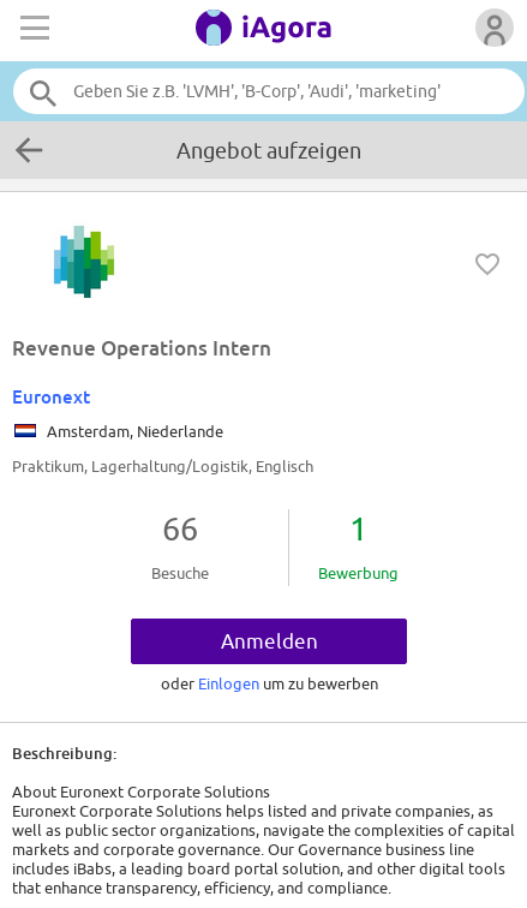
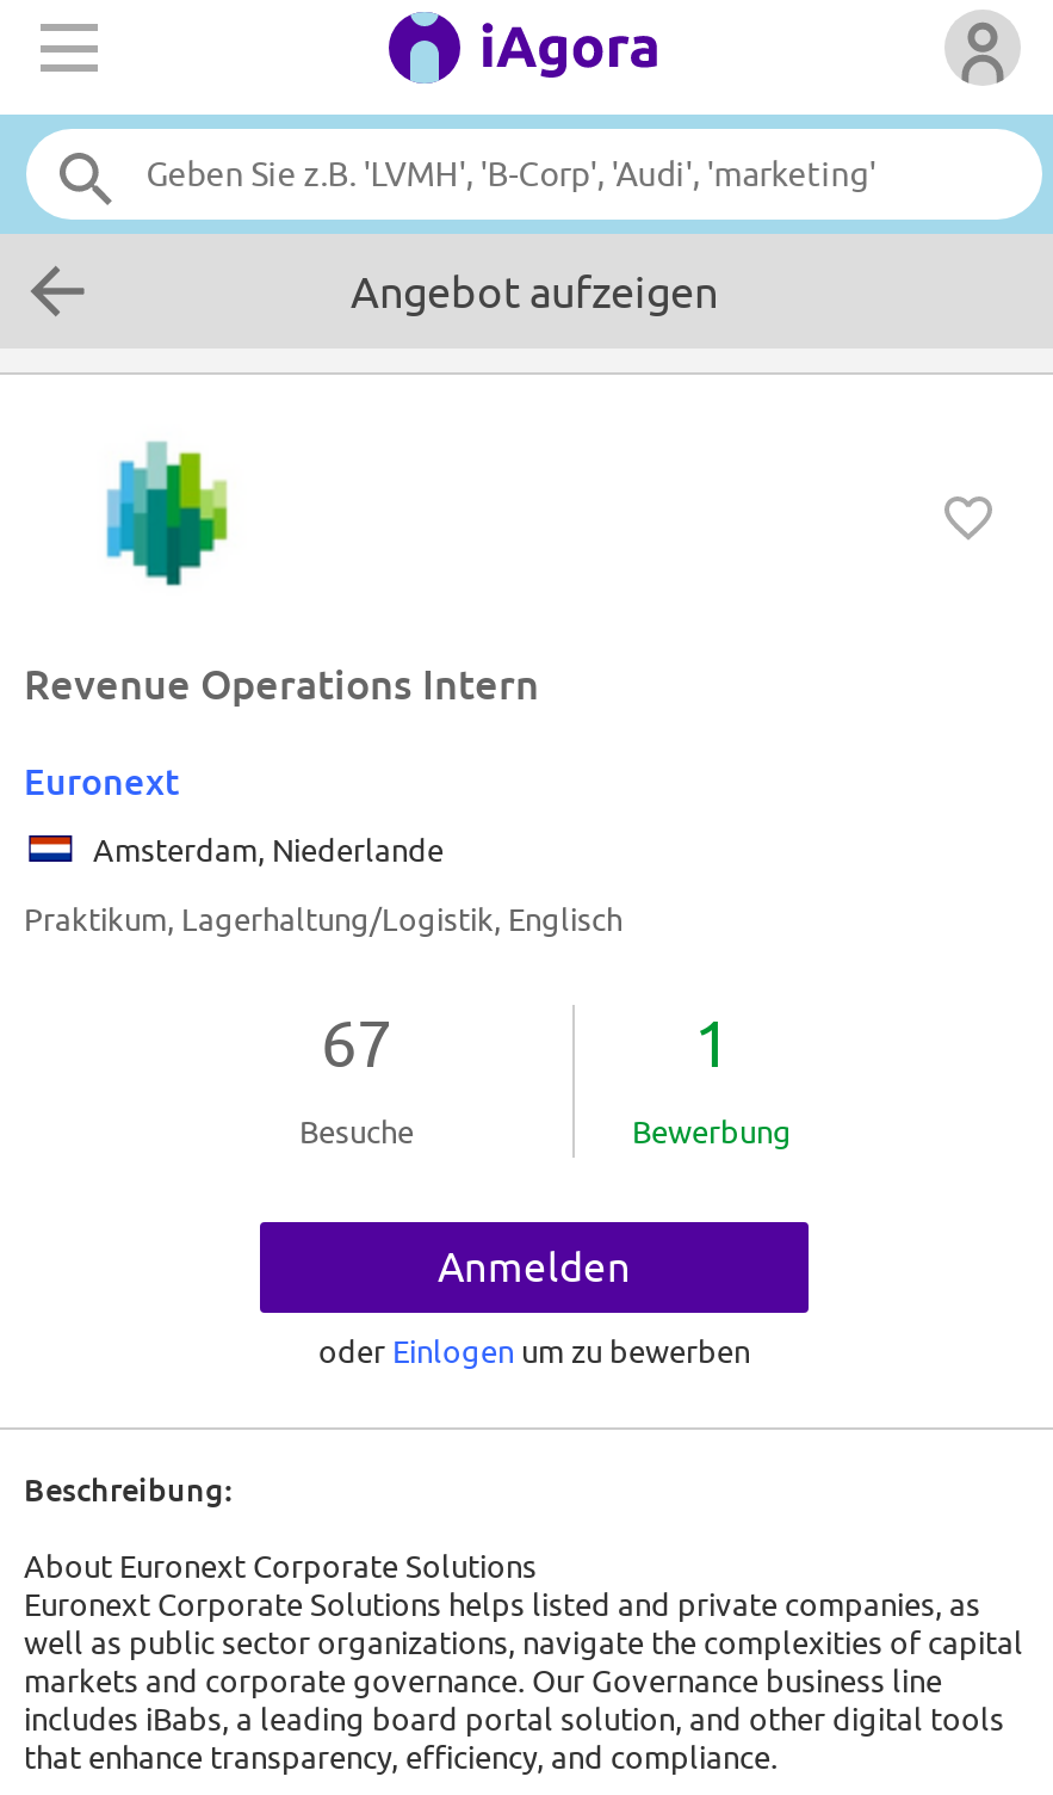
- 66
+ 67
